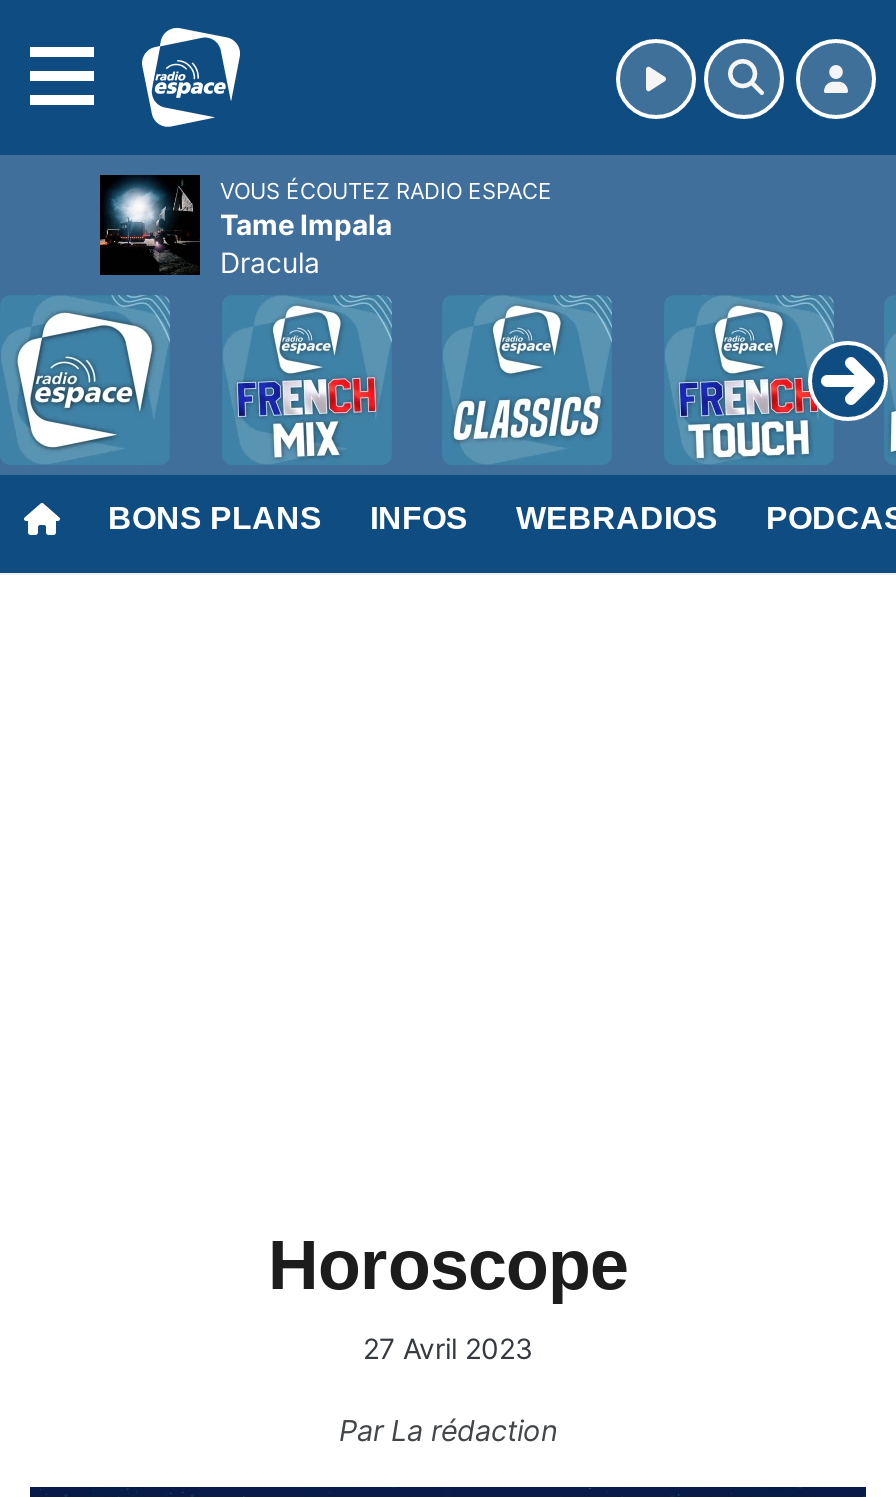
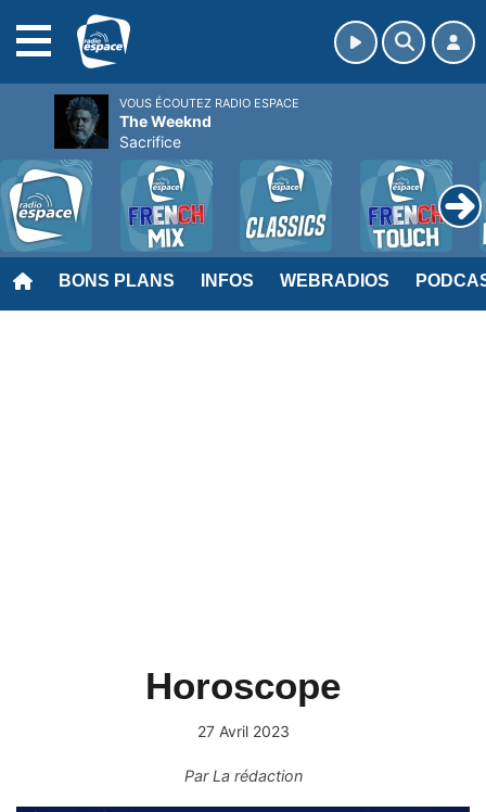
- [image]
- Tame Impala
- Dracula
+ [image]
+ The Weeknd
+ Sacrifice
